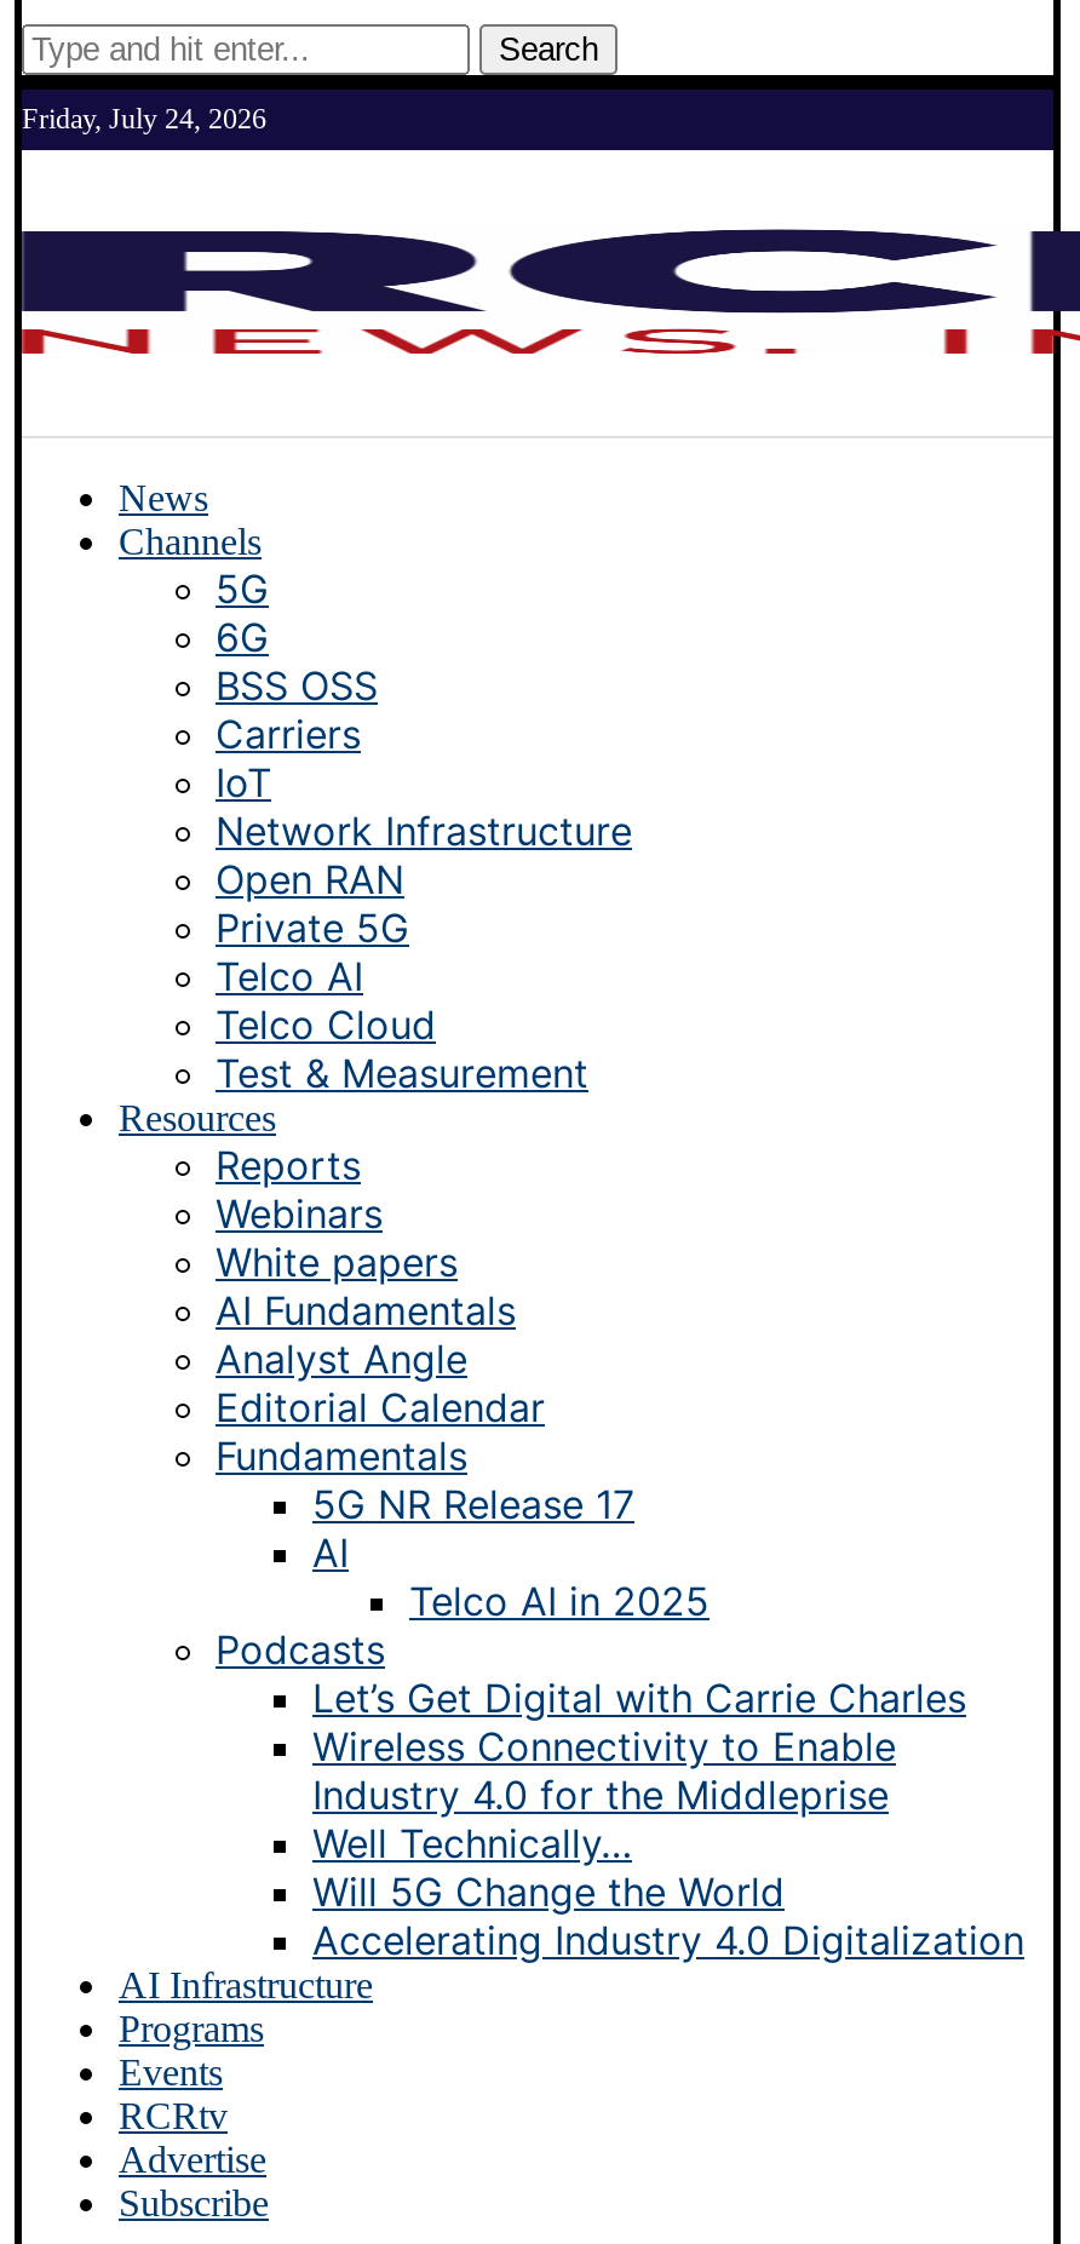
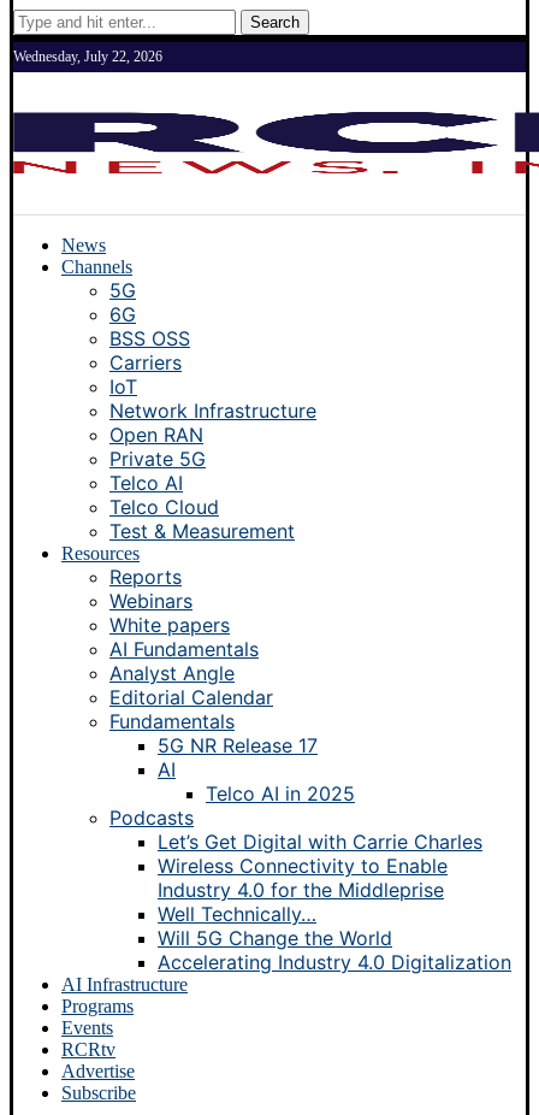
- Friday, July 24, 2026
+ Wednesday, July 22, 2026
